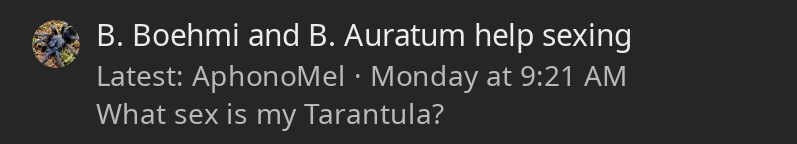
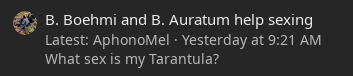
- Monday at 9:21 AM
+ Yesterday at 9:21 AM
